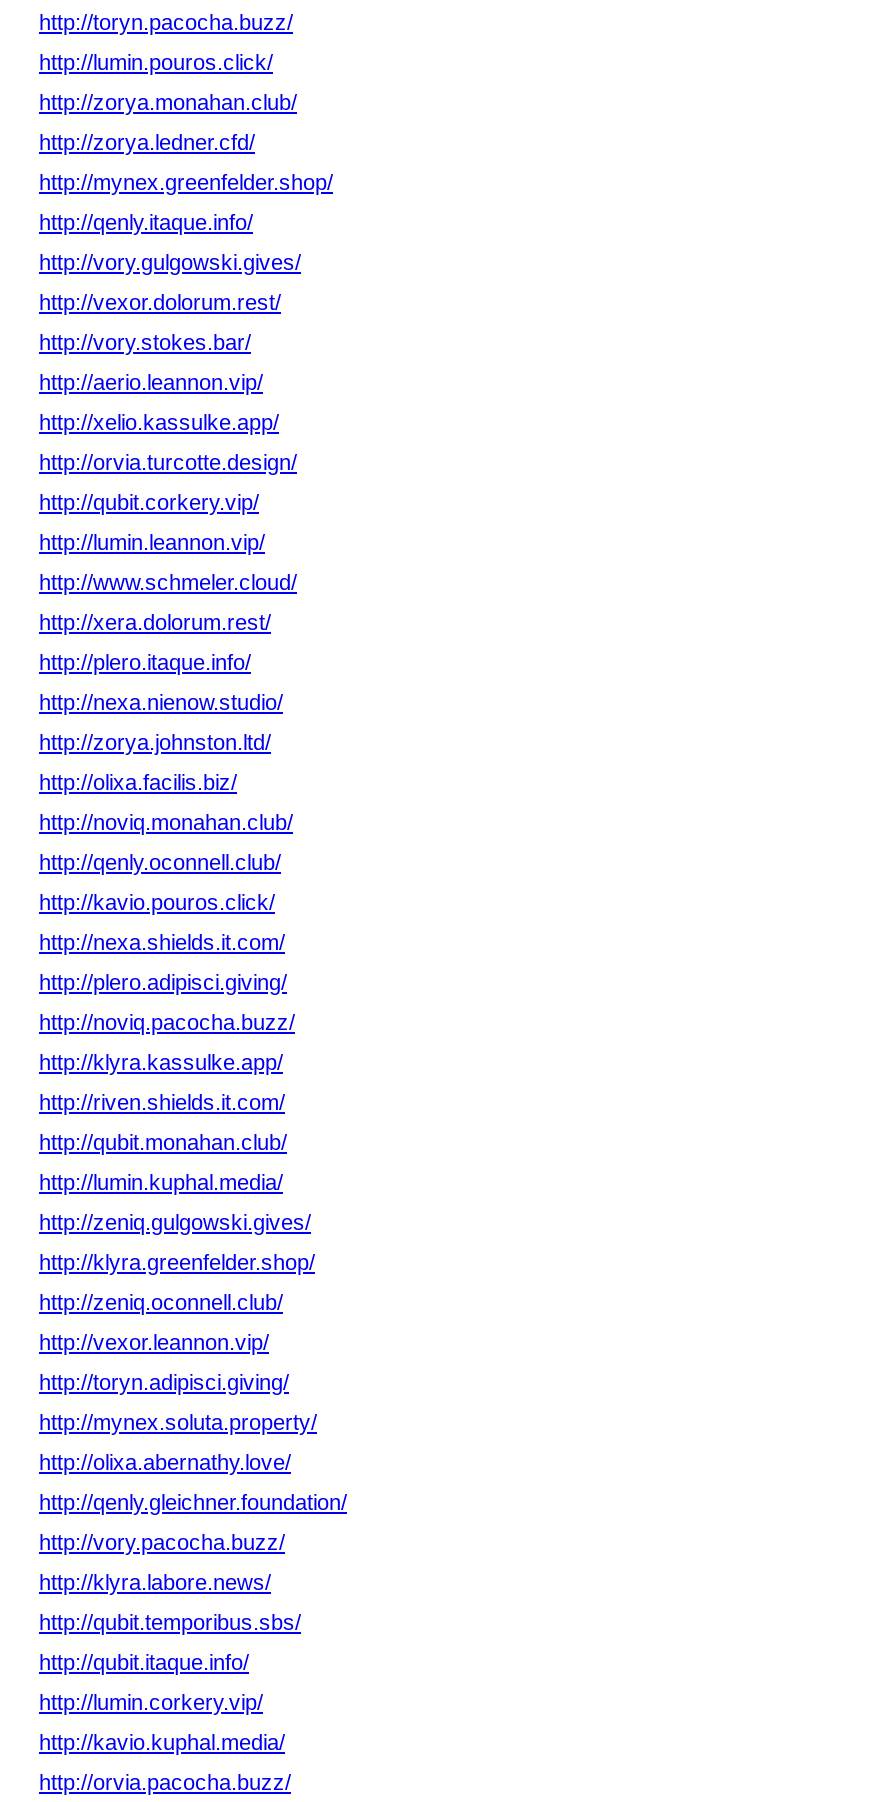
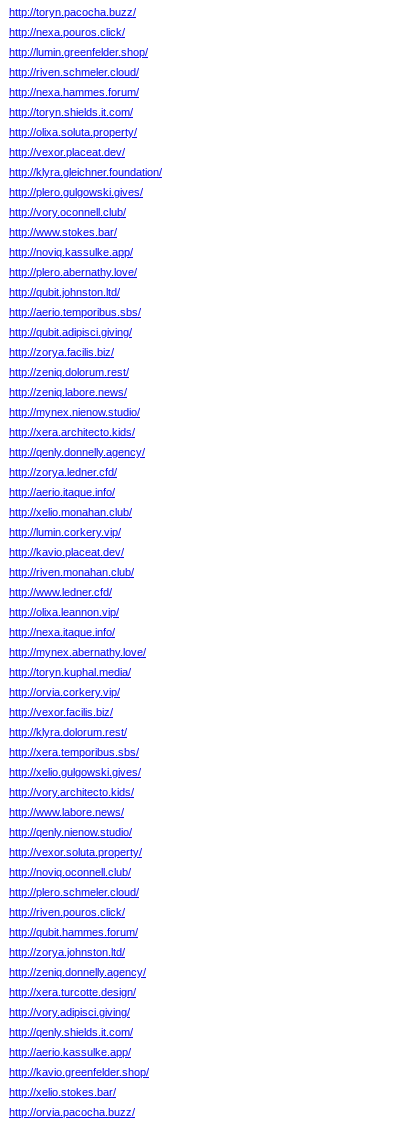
- http://lumin.pouros.click/
- http://zorya.monahan.club/
+ http://nexa.pouros.click/
+ http://lumin.greenfelder.shop/
+ http://riven.schmeler.cloud/
+ http://nexa.hammes.forum/
+ http://toryn.shields.it.com/
+ http://olixa.soluta.property/
+ http://vexor.placeat.dev/
+ http://klyra.gleichner.foundation/
+ http://plero.gulgowski.gives/
+ http://vory.oconnell.club/
+ http://www.stokes.bar/
+ http://noviq.kassulke.app/
+ http://plero.abernathy.love/
+ http://qubit.johnston.ltd/
+ http://aerio.temporibus.sbs/
+ http://qubit.adipisci.giving/
+ http://zorya.facilis.biz/
+ http://zeniq.dolorum.rest/
+ http://zeniq.labore.news/
+ http://mynex.nienow.studio/
+ http://xera.architecto.kids/
+ http://qenly.donnelly.agency/

moved down: http://zorya.ledner.cfd/

- http://mynex.greenfelder.shop/
- http://qenly.itaque.info/
- http://vory.gulgowski.gives/
- http://vexor.dolorum.rest/
- http://vory.stokes.bar/
- http://aerio.leannon.vip/
- http://xelio.kassulke.app/
- http://orvia.turcotte.design/
- http://qubit.corkery.vip/
- http://lumin.leannon.vip/
- http://www.schmeler.cloud/
- http://xera.dolorum.rest/
- http://plero.itaque.info/
- http://nexa.nienow.studio/
- http://olixa.facilis.biz/
- http://noviq.monahan.club/
- http://qenly.oconnell.club/
- http://kavio.pouros.click/
- http://nexa.shields.it.com/
- http://plero.adipisci.giving/
- http://noviq.pacocha.buzz/
- http://klyra.kassulke.app/
- http://riven.shields.it.com/
- http://qubit.monahan.club/
- http://lumin.kuphal.media/
- http://zeniq.gulgowski.gives/
- http://klyra.greenfelder.shop/
- http://zeniq.oconnell.club/
- http://vexor.leannon.vip/
- http://toryn.adipisci.giving/
- http://mynex.soluta.property/
- http://olixa.abernathy.love/
- http://qenly.gleichner.foundation/
- http://vory.pacocha.buzz/
- http://klyra.labore.news/
- http://qubit.temporibus.sbs/
- http://qubit.itaque.info/
+ http://aerio.itaque.info/
+ http://xelio.monahan.club/

moved down: http://zorya.johnston.ltd/

moved up: http://lumin.corkery.vip/

- http://kavio.kuphal.media/
+ http://kavio.placeat.dev/
+ http://riven.monahan.club/
+ http://www.ledner.cfd/
+ http://olixa.leannon.vip/
+ http://nexa.itaque.info/
+ http://mynex.abernathy.love/
+ http://toryn.kuphal.media/
+ http://orvia.corkery.vip/
+ http://vexor.facilis.biz/
+ http://klyra.dolorum.rest/
+ http://xera.temporibus.sbs/
+ http://xelio.gulgowski.gives/
+ http://vory.architecto.kids/
+ http://www.labore.news/
+ http://qenly.nienow.studio/
+ http://vexor.soluta.property/
+ http://noviq.oconnell.club/
+ http://plero.schmeler.cloud/
+ http://riven.pouros.click/
+ http://qubit.hammes.forum/
+ http://zeniq.donnelly.agency/
+ http://xera.turcotte.design/
+ http://vory.adipisci.giving/
+ http://qenly.shields.it.com/
+ http://aerio.kassulke.app/
+ http://kavio.greenfelder.shop/
+ http://xelio.stokes.bar/
